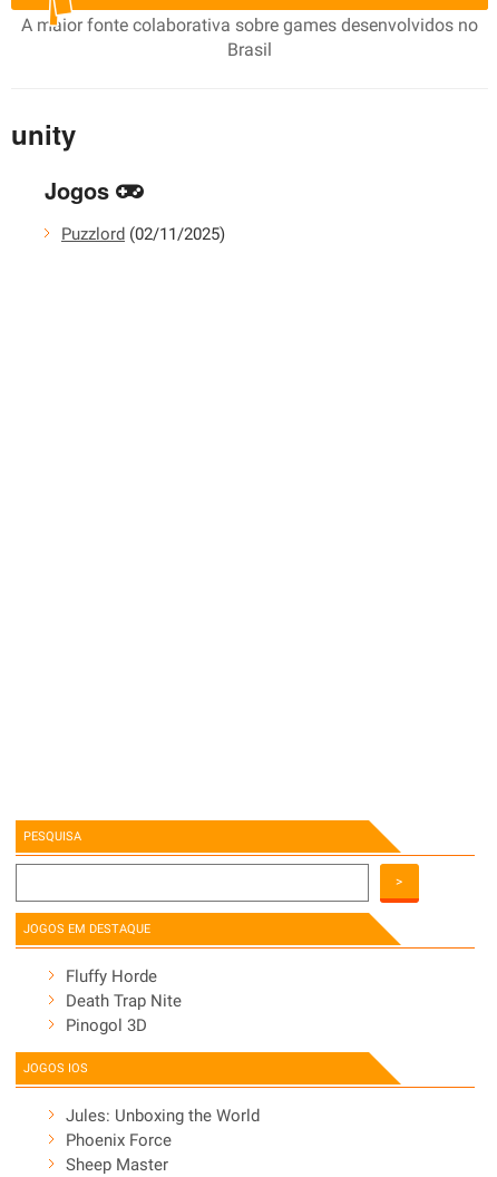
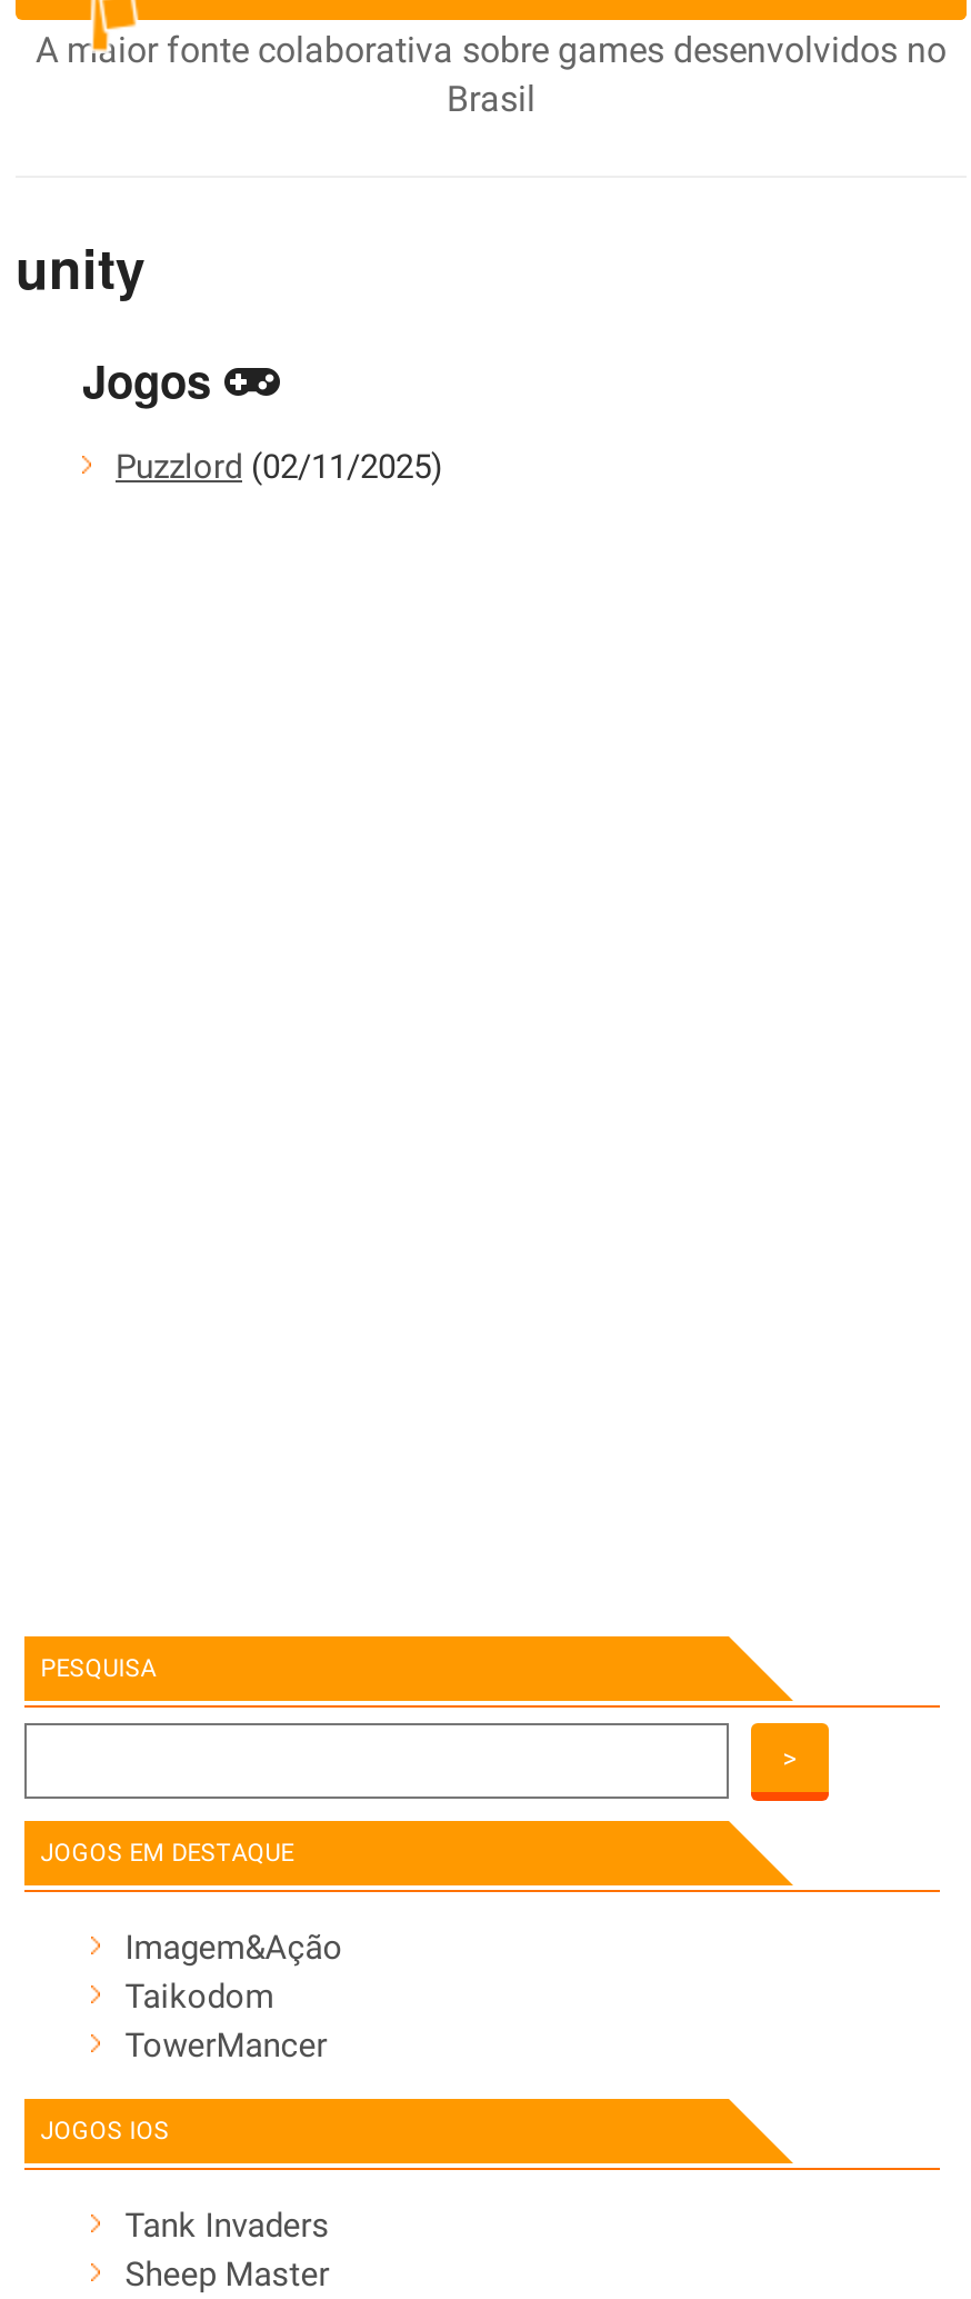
- Fluffy Horde
- Death Trap Nite
- Pinogol 3D
+ Imagem&Ação
+ Taikodom
+ TowerMancer

- Jules: Unboxing the World
- Phoenix Force
+ Tank Invaders
